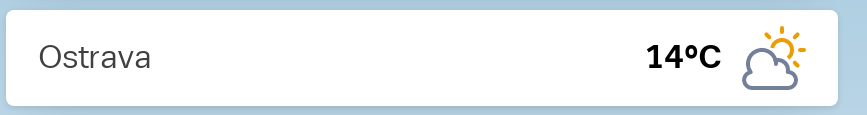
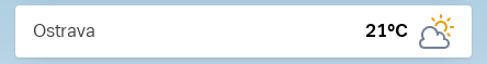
- 14°C
+ 21°C
